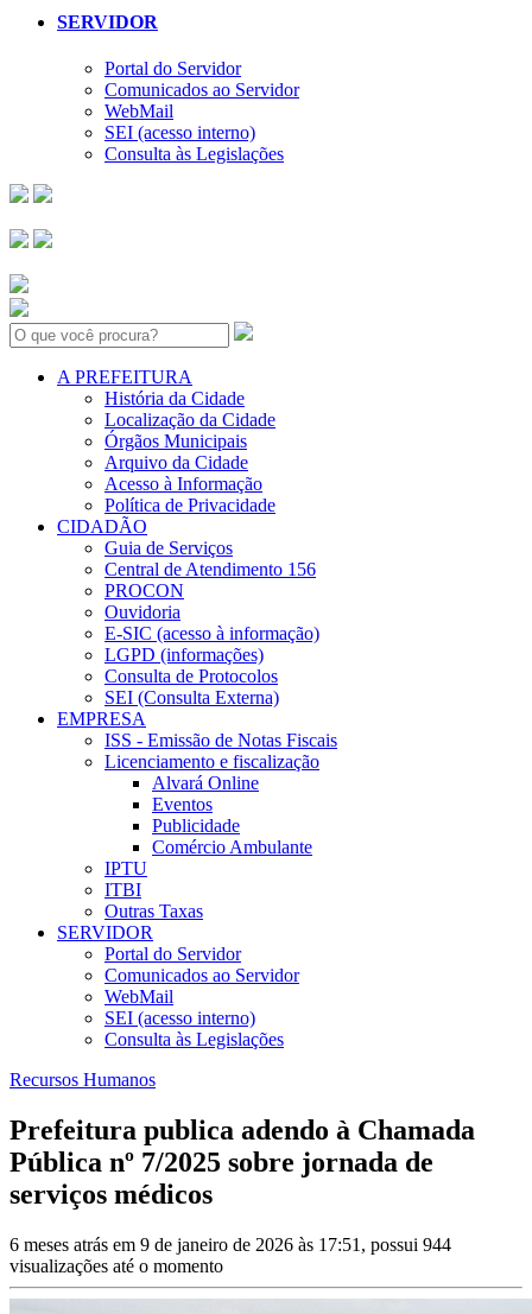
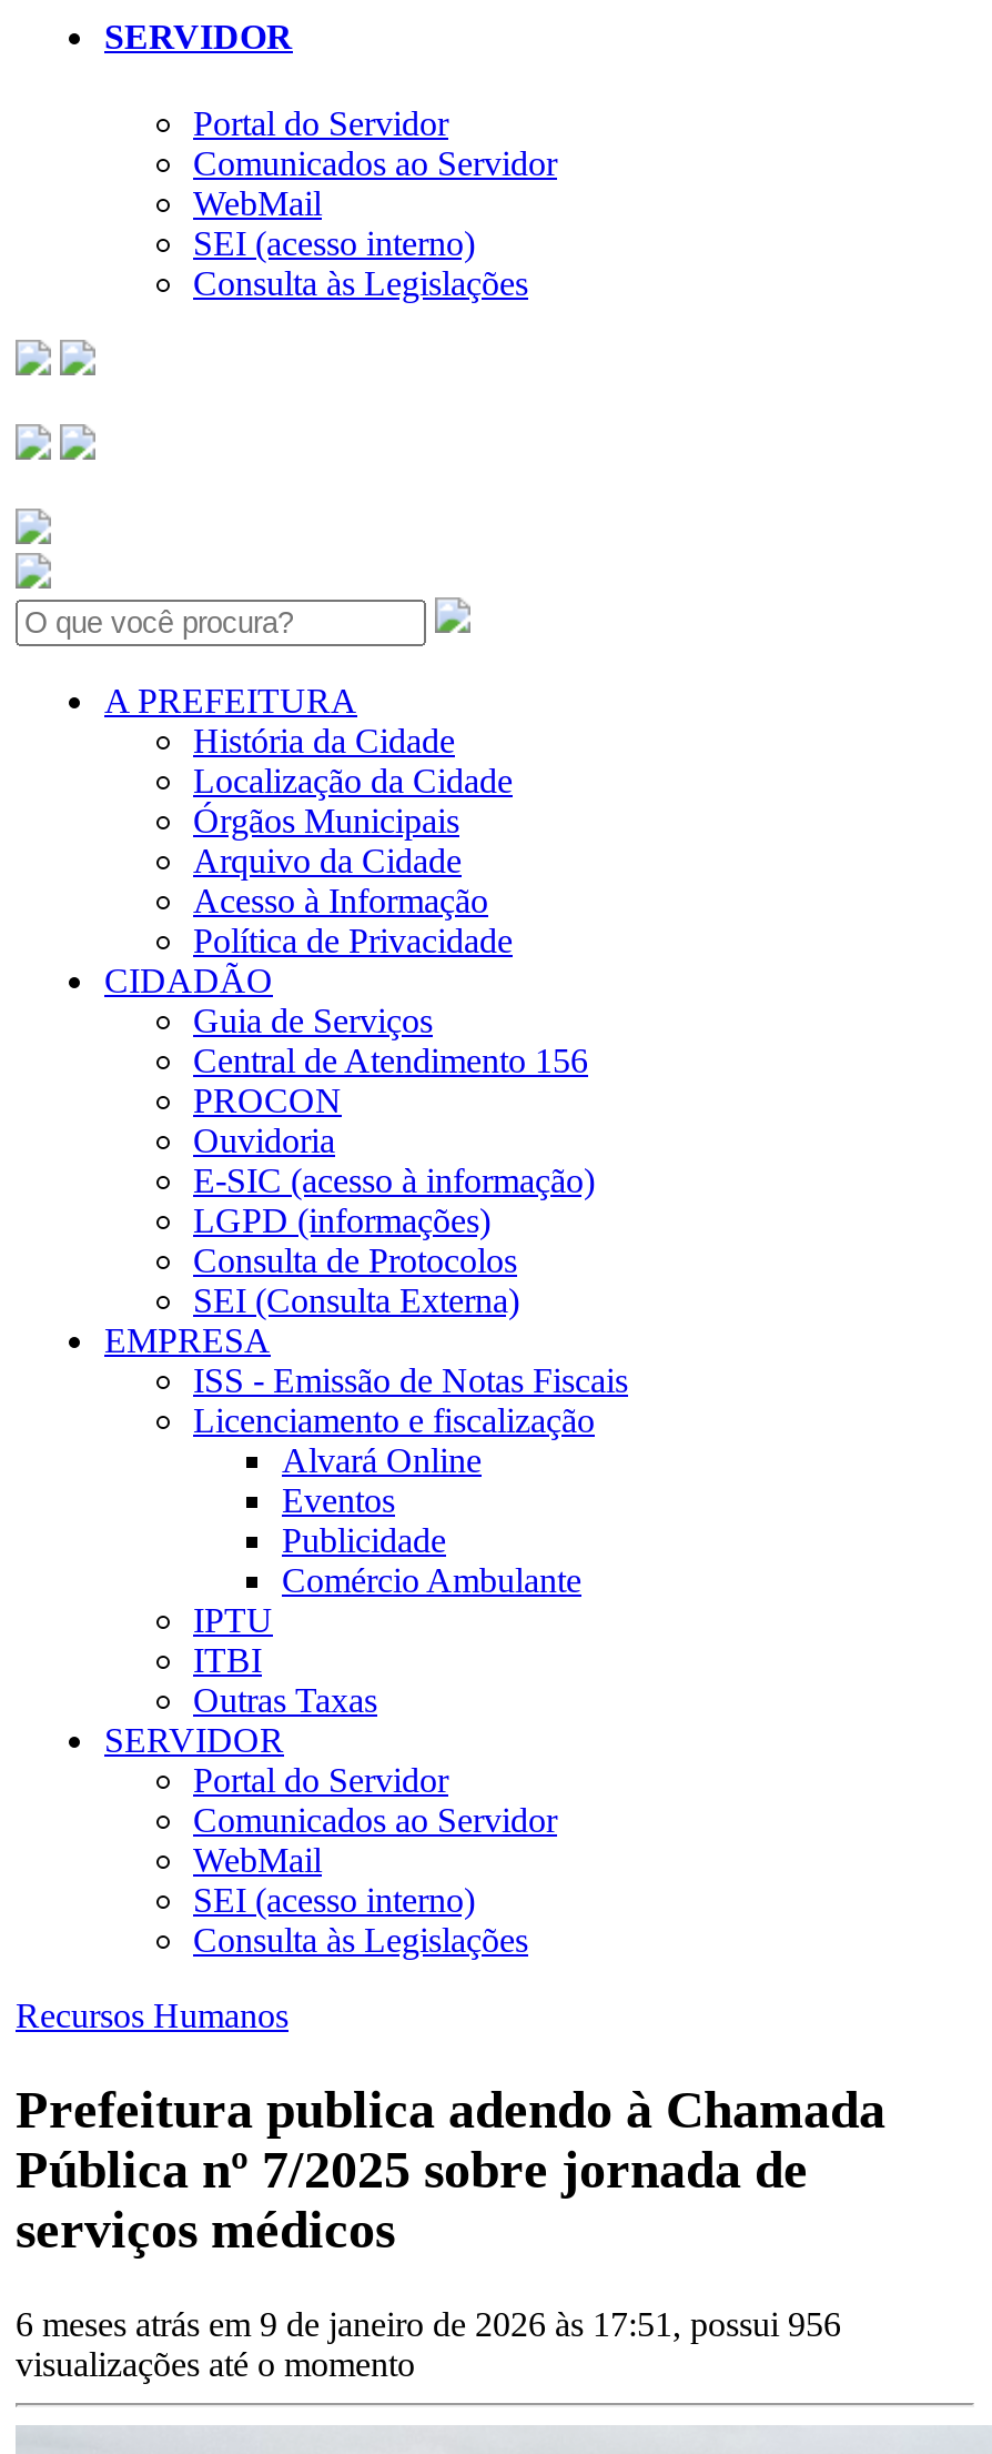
- 6 meses atrás em 9 de janeiro de 2026 às 17:51, possui 944
+ 6 meses atrás em 9 de janeiro de 2026 às 17:51, possui 956
